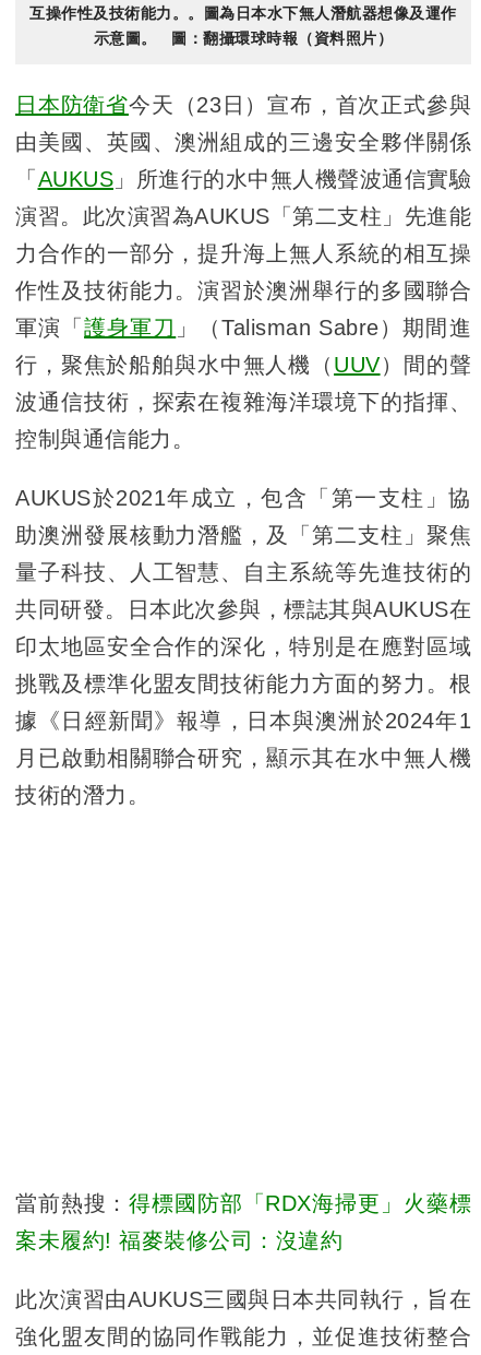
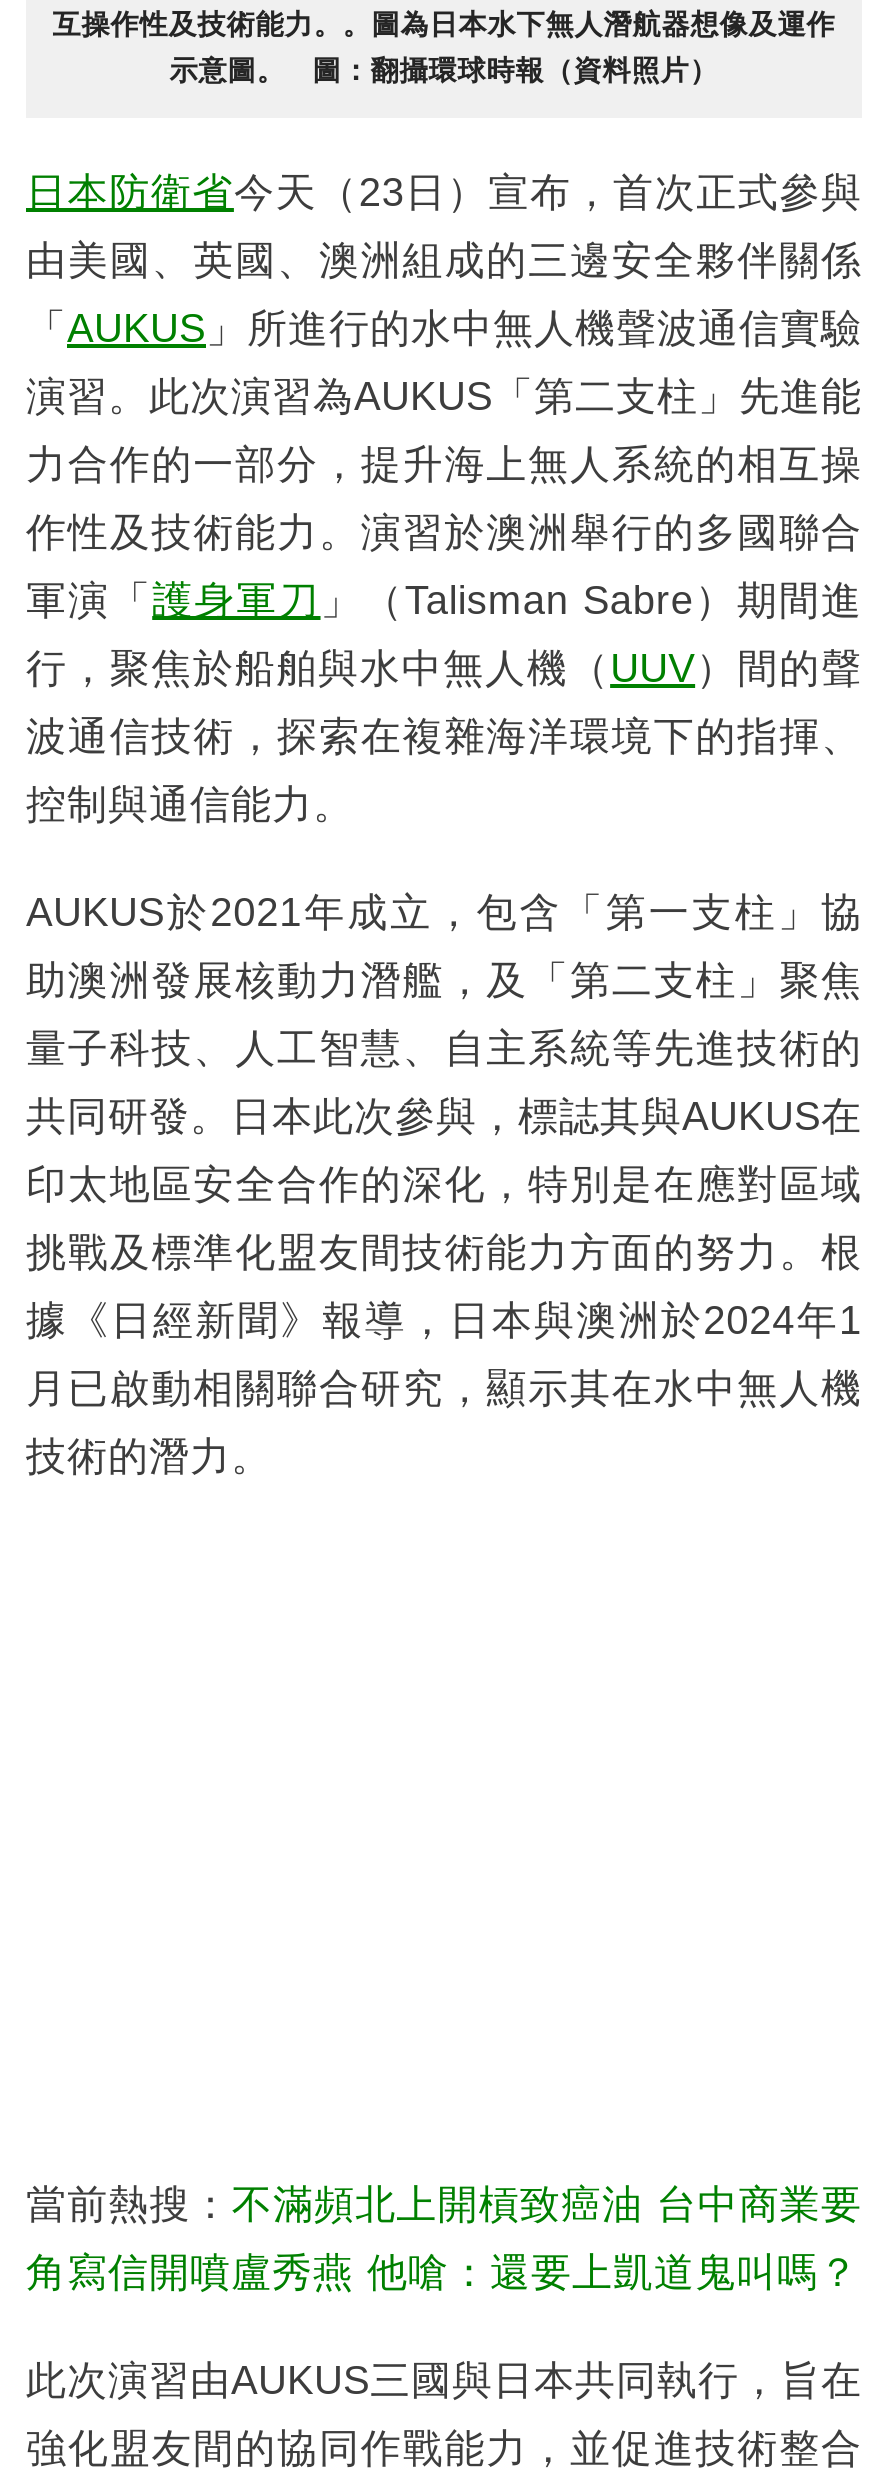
- 當前熱搜：得標國防部「RDX海掃更」火藥標
+ 當前熱搜：不滿頻北上開槓致癌油 台中商業要

- 案未履約! 福麥裝修公司：沒違約
+ 角寫信開噴盧秀燕 他嗆：還要上凱道鬼叫嗎？
